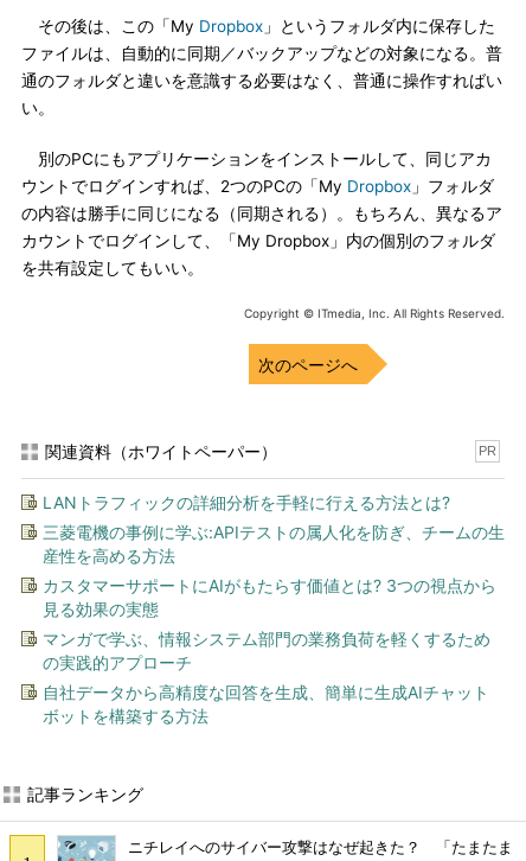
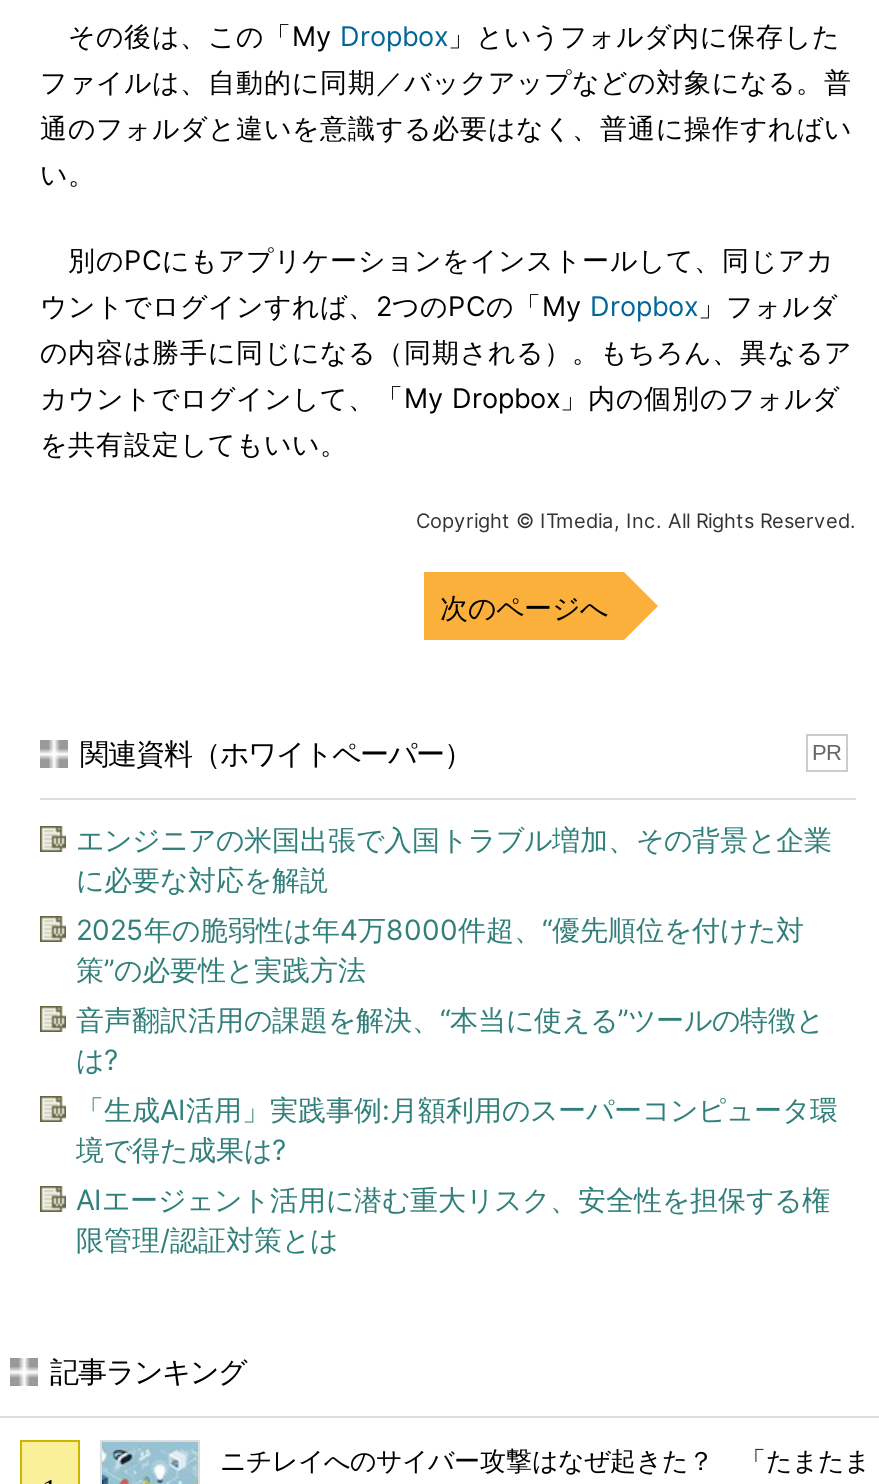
- LANトラフィックの詳細分析を手軽に行える方法とは?
+ エンジニアの米国出張で入国トラブル増加、その背景と企業
+ に必要な対応を解説

- 三菱電機の事例に学ぶ:APIテストの属人化を防ぎ、チームの生
- 産性を高める方法
+ 2025年の脆弱性は年4万8000件超、“優先順位を付けた対
+ 策”の必要性と実践方法

- カスタマーサポートにAIがもたらす価値とは? 3つの視点から
- 見る効果の実態
+ 音声翻訳活用の課題を解決、“本当に使える”ツールの特徴と
+ は?

- マンガで学ぶ、情報システム部門の業務負荷を軽くするため
- の実践的アプローチ
+ 「生成AI活用」実践事例:月額利用のスーパーコンピュータ環
+ 境で得た成果は?

- 自社データから高精度な回答を生成、簡単に生成AIチャット
- ボットを構築する方法
+ AIエージェント活用に潜む重大リスク、安全性を担保する権
+ 限管理/認証対策とは
